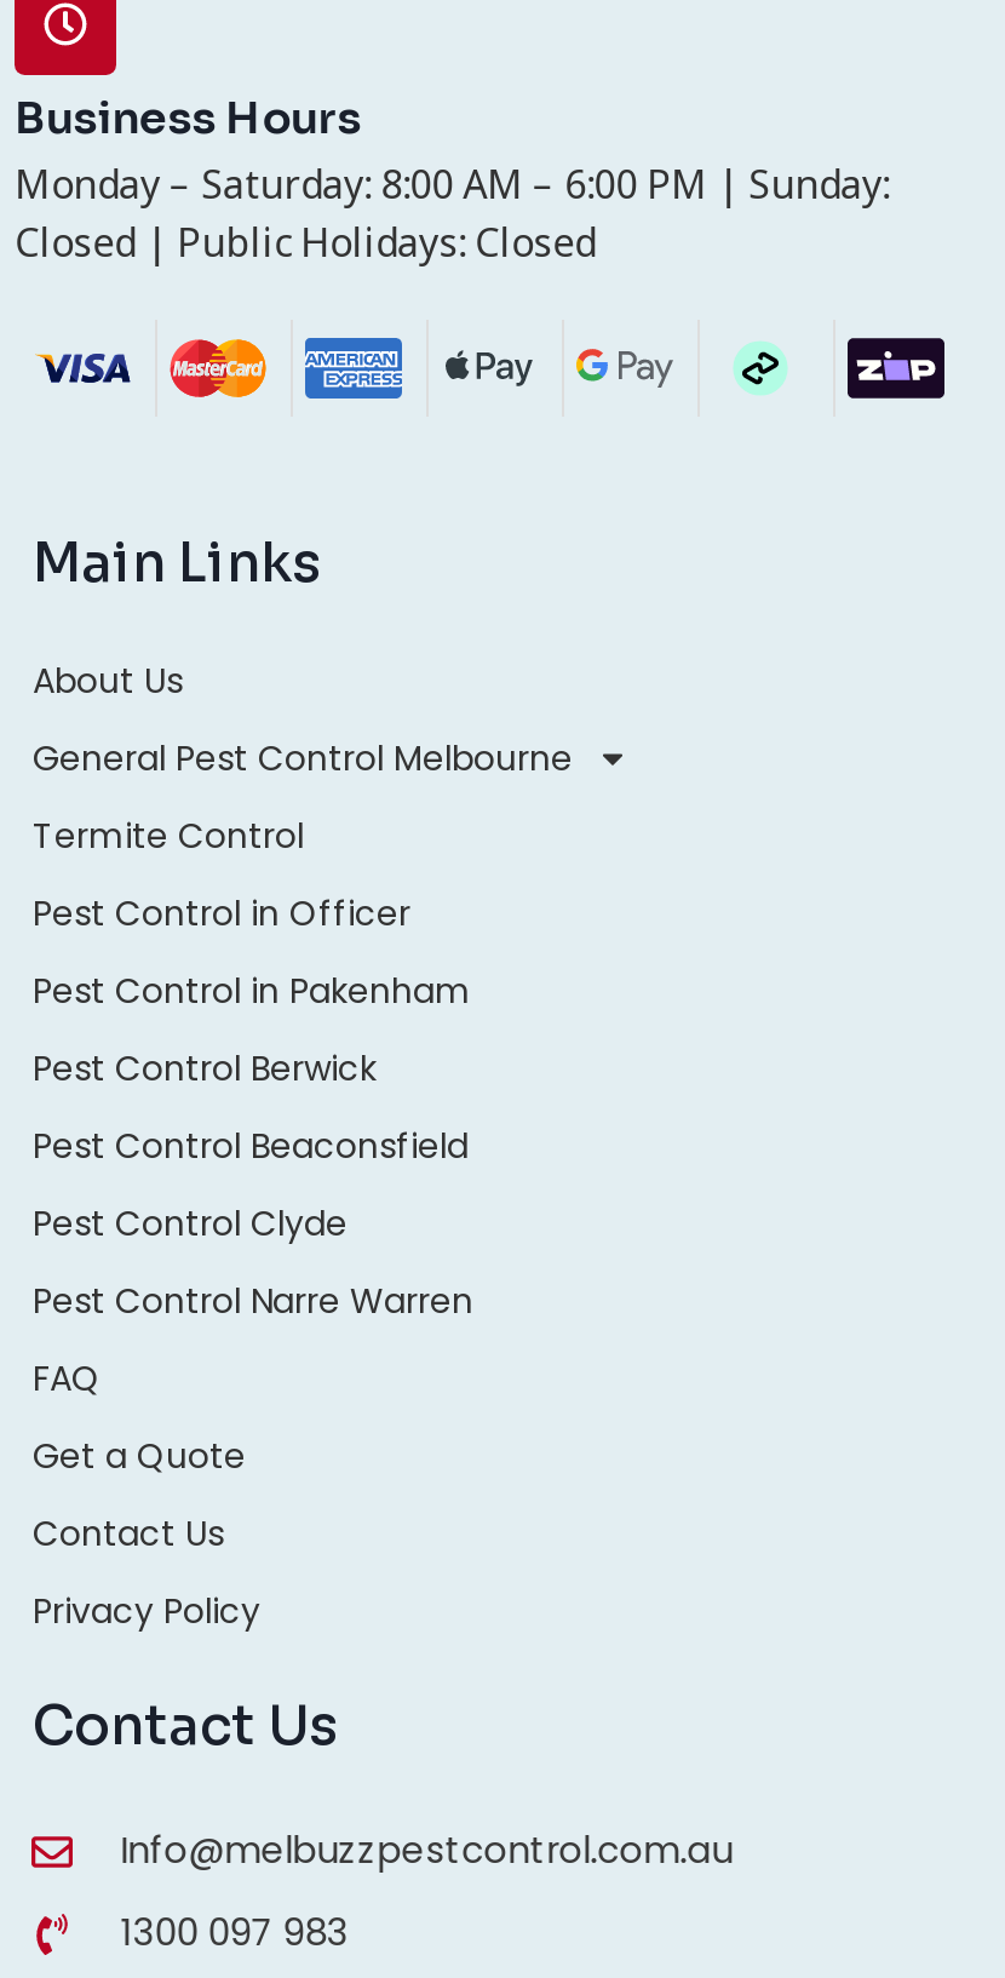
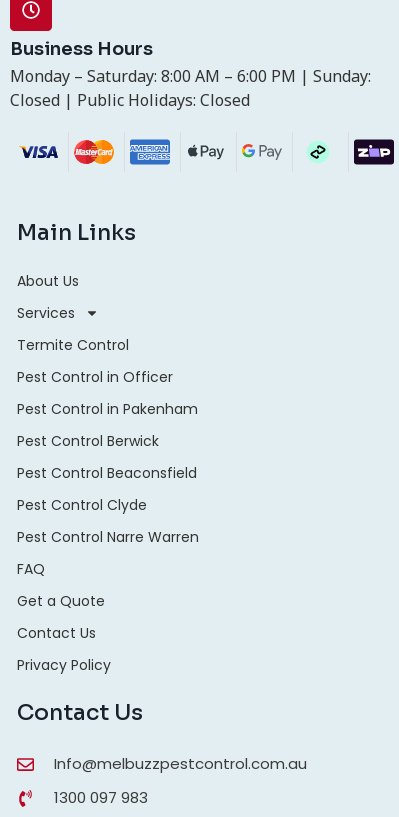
- General Pest Control Melbourne
+ Services
